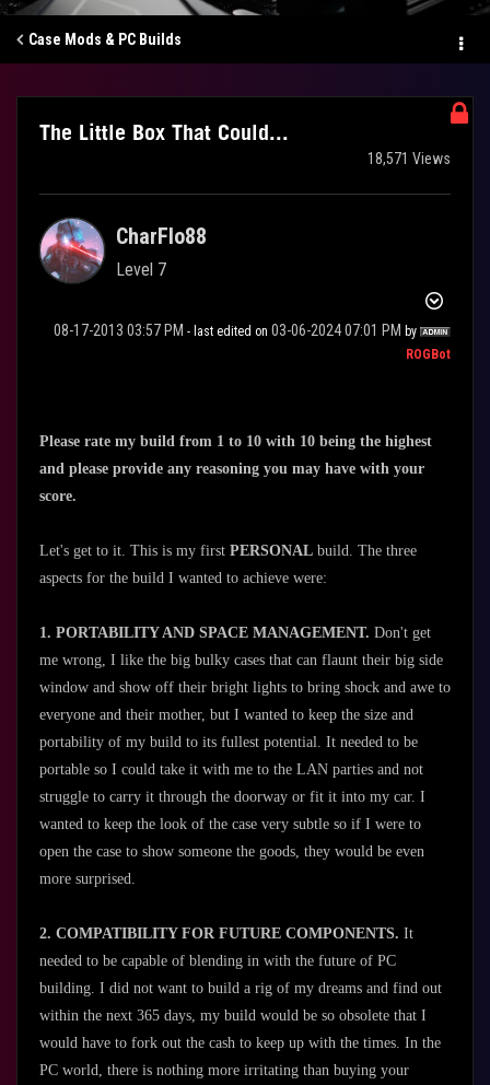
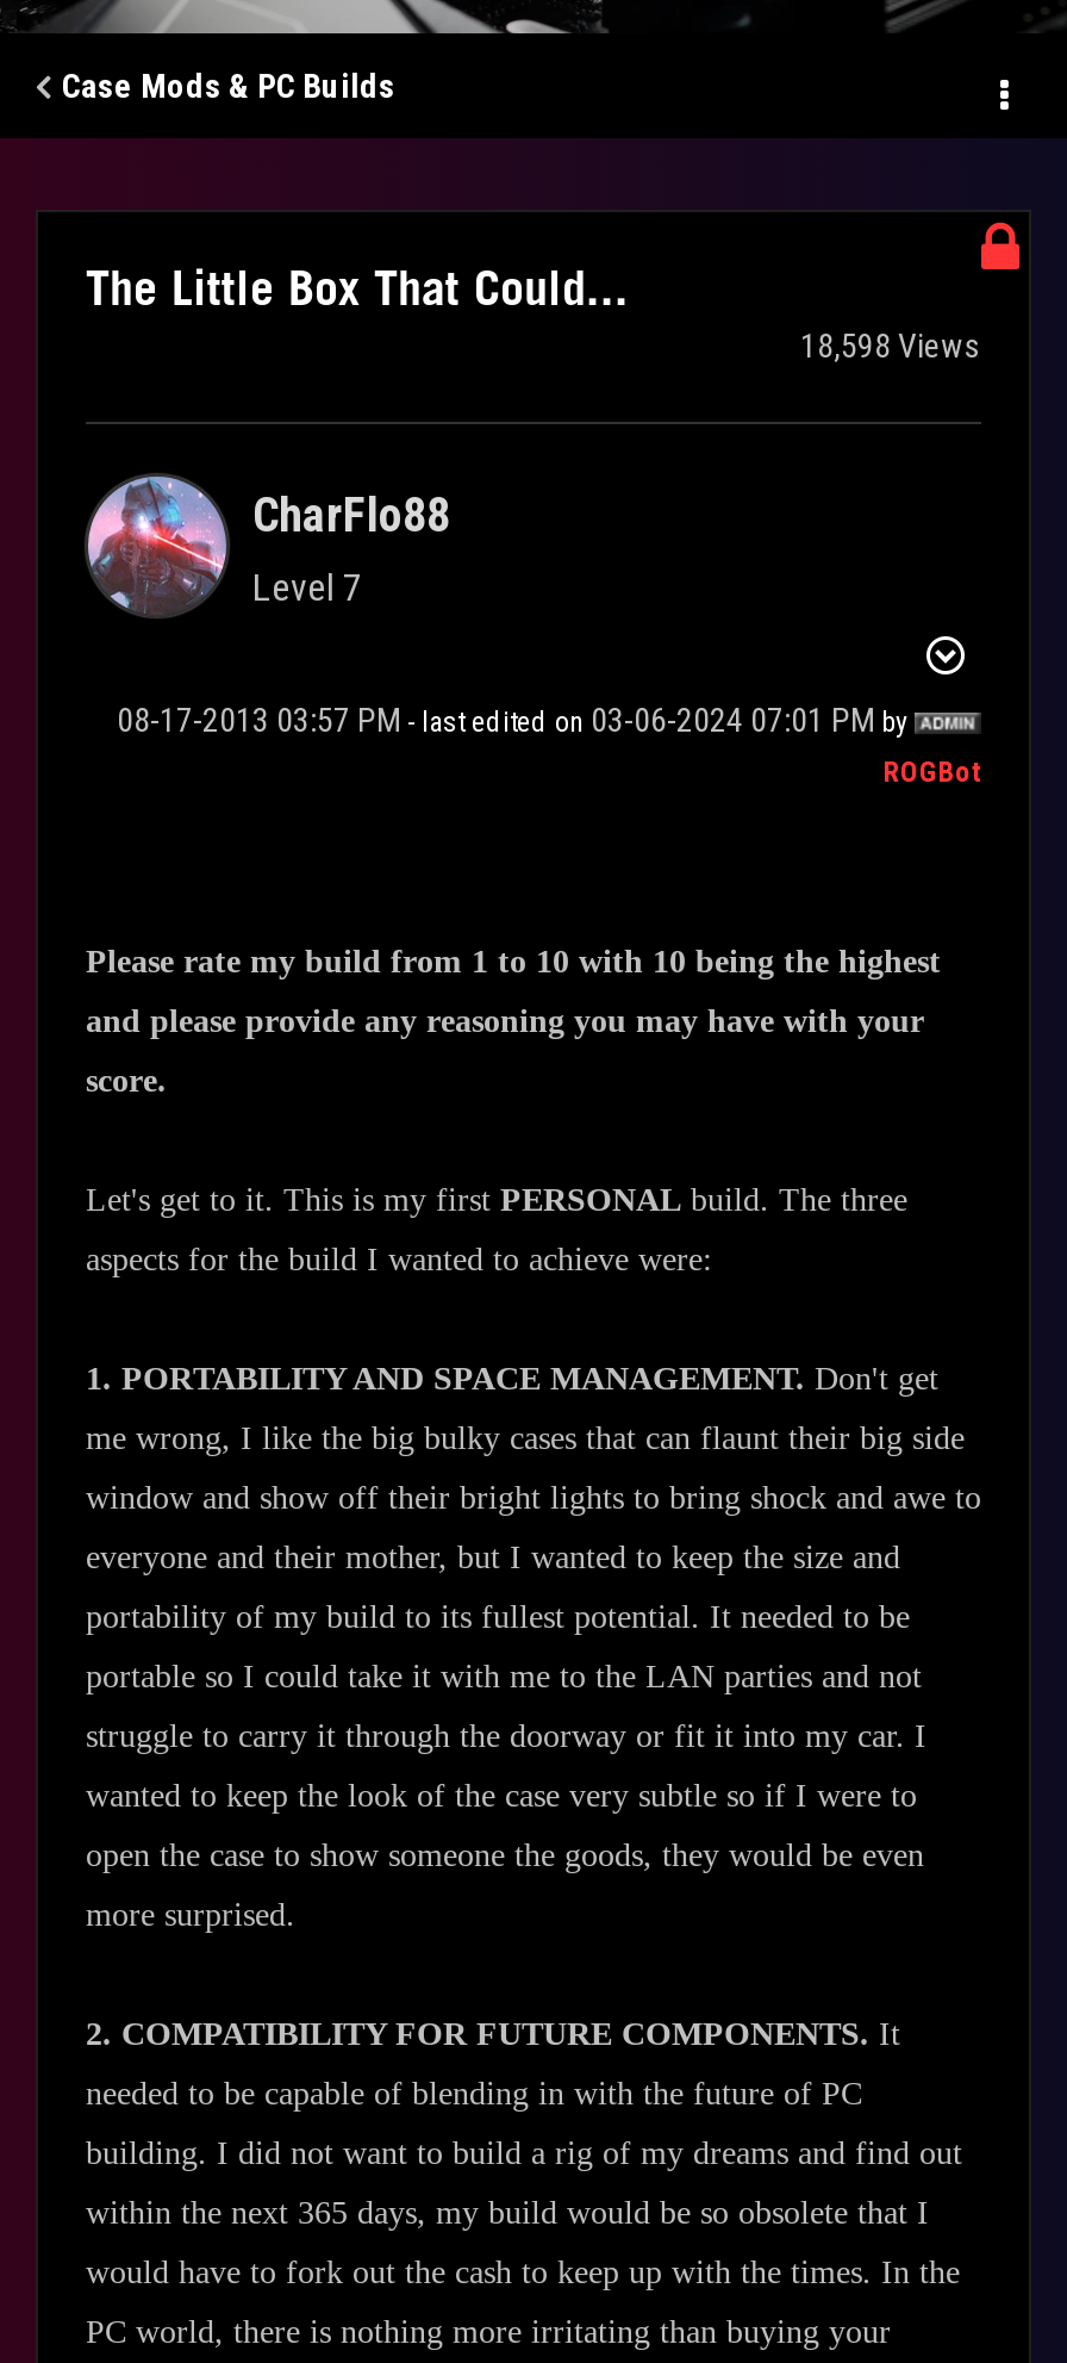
- 18,571 Views
+ 18,598 Views
